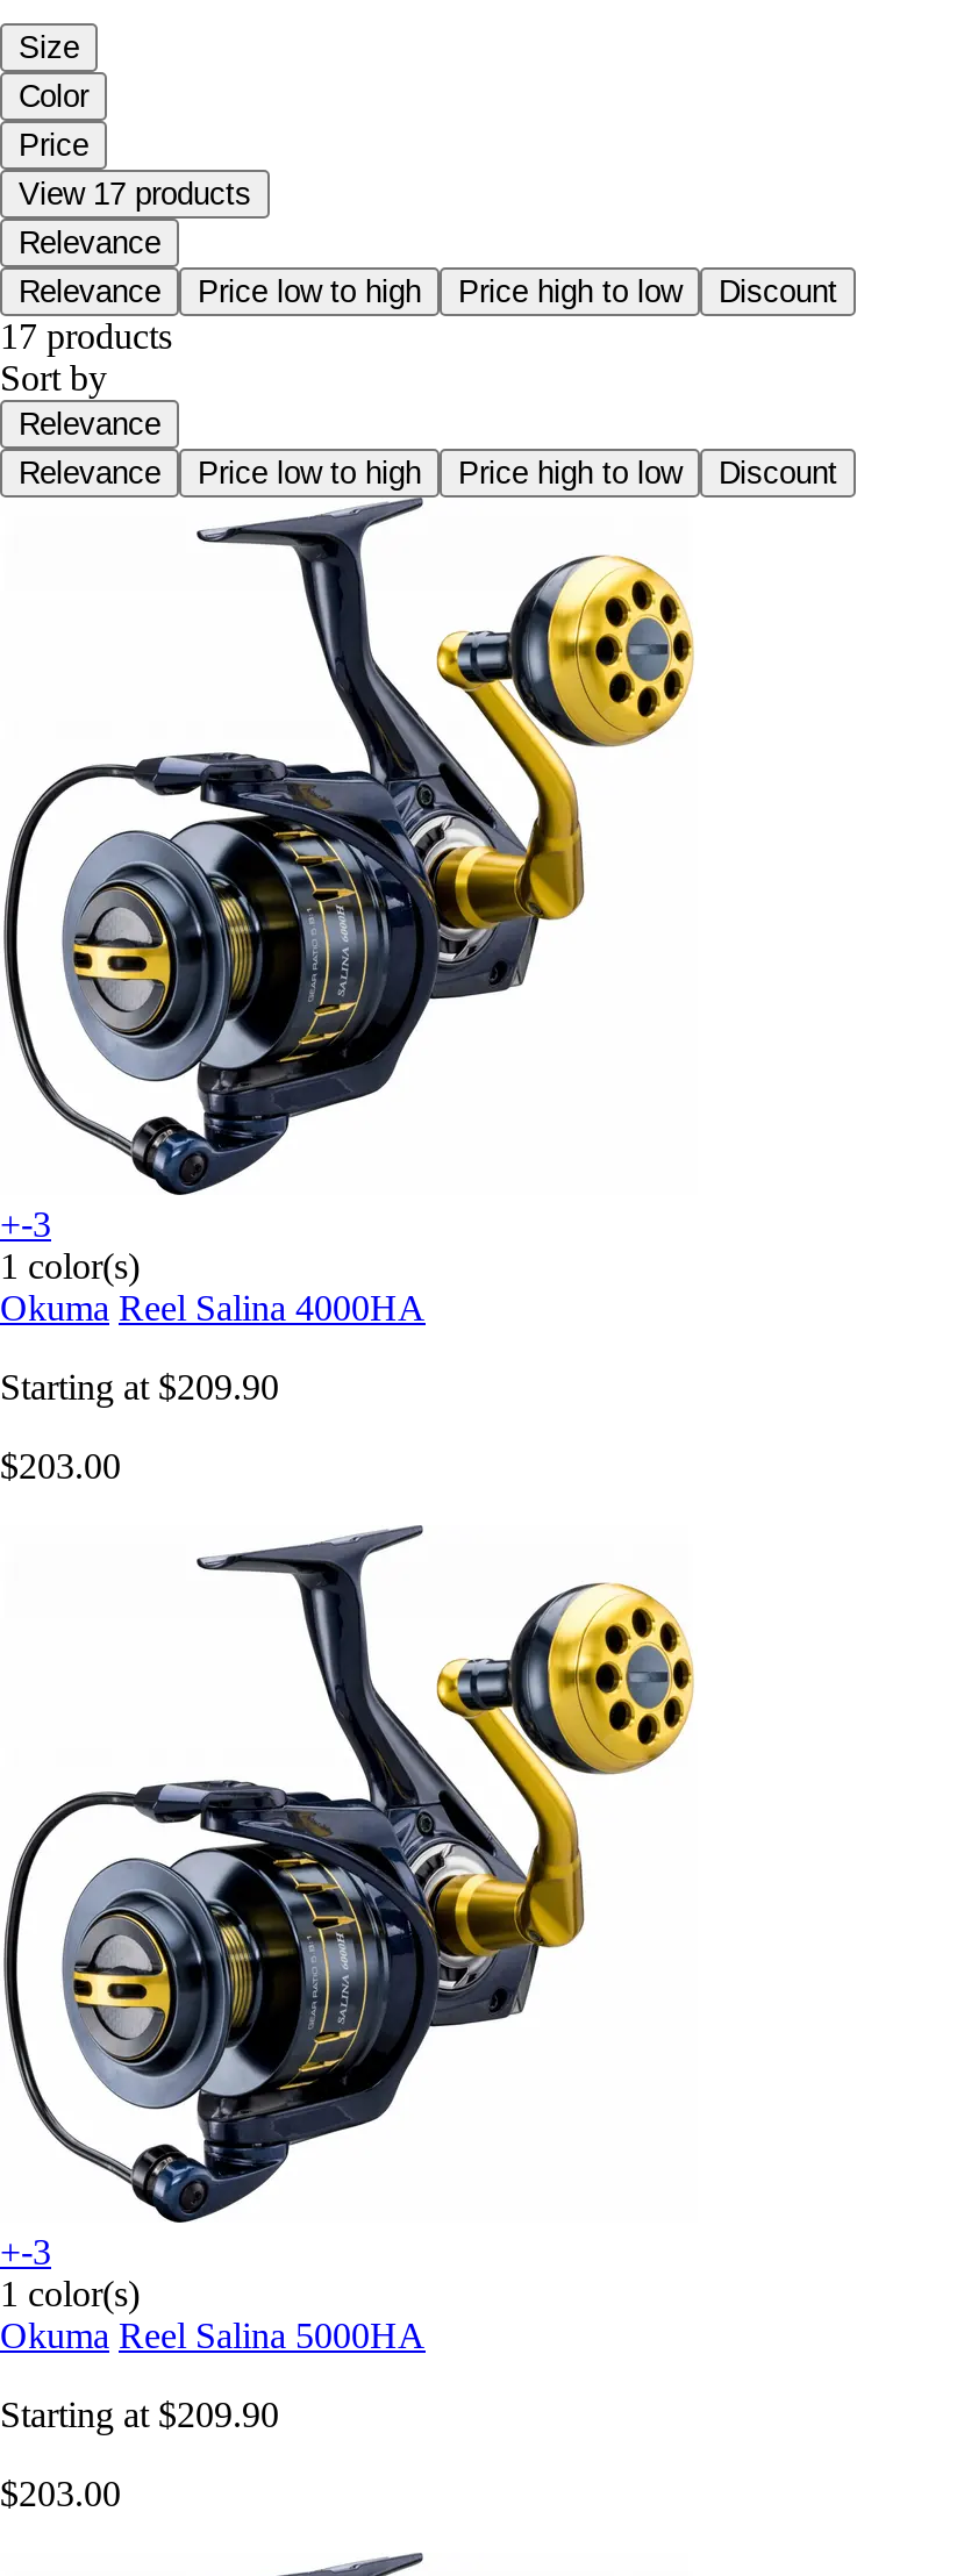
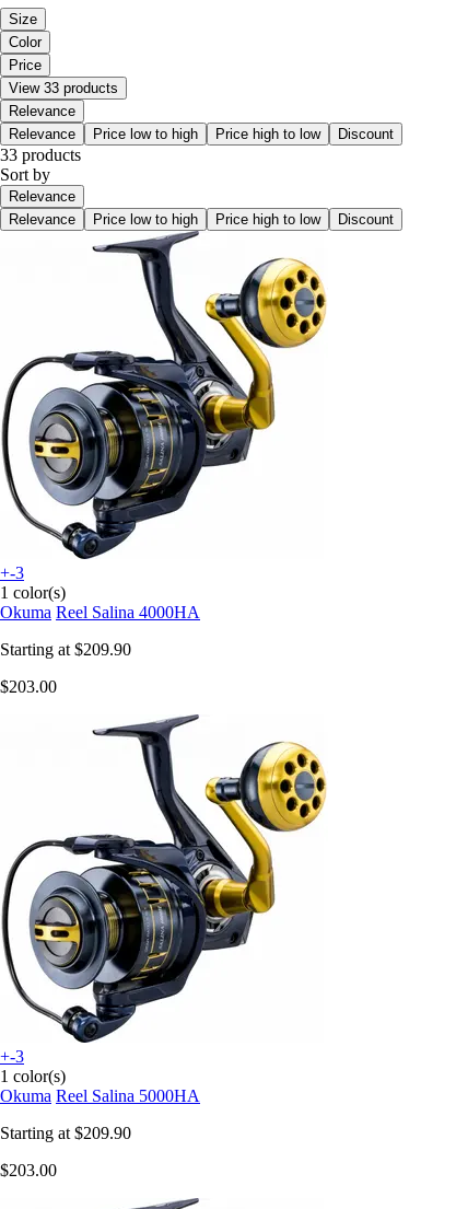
- View 17 products
+ View 33 products

- 17 products
+ 33 products
